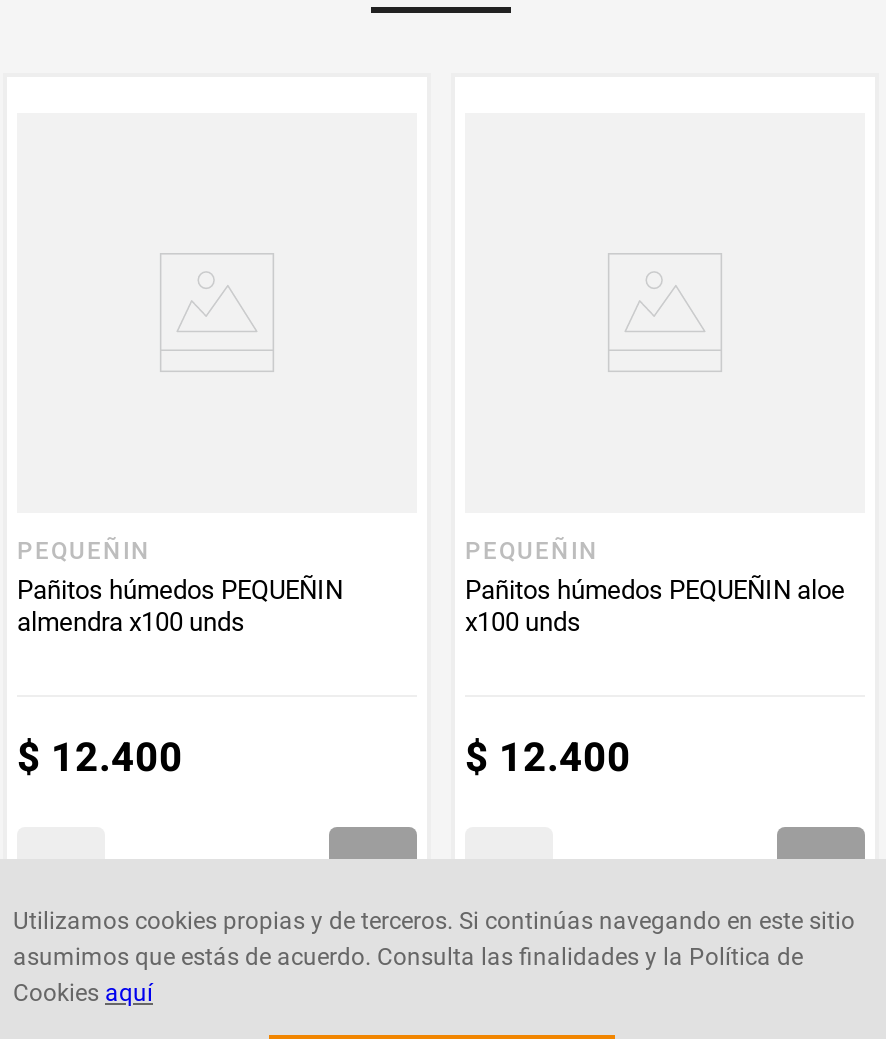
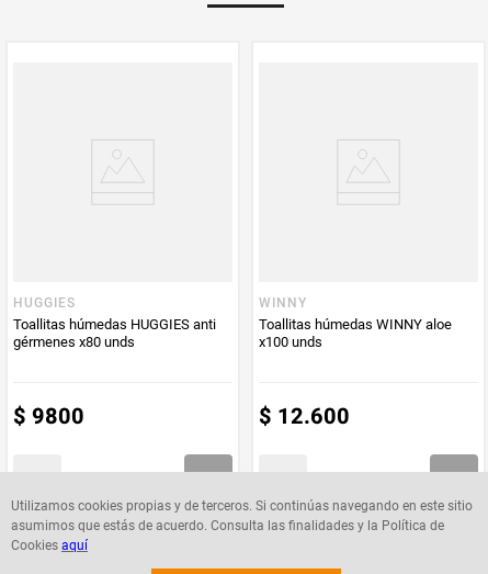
- PEQUEÑIN
- Pañitos húmedos PEQUEÑIN
- almendra x100 unds
+ HUGGIES
+ Toallitas húmedas HUGGIES anti
+ gérmenes x80 unds

- PEQUEÑIN
- Pañitos húmedos PEQUEÑIN aloe
+ WINNY
+ Toallitas húmedas WINNY aloe

- $ 12.400
+ $ 9800

- $ 12.400
+ $ 12.600
